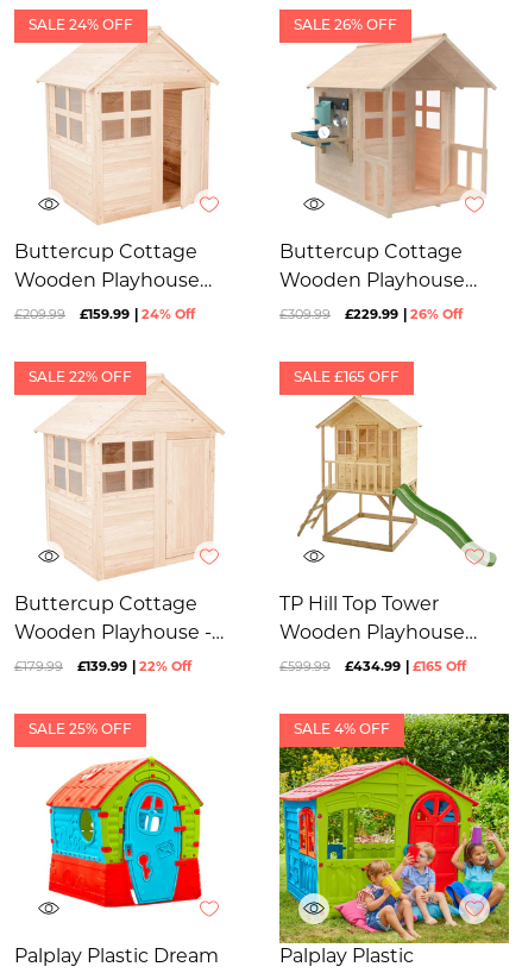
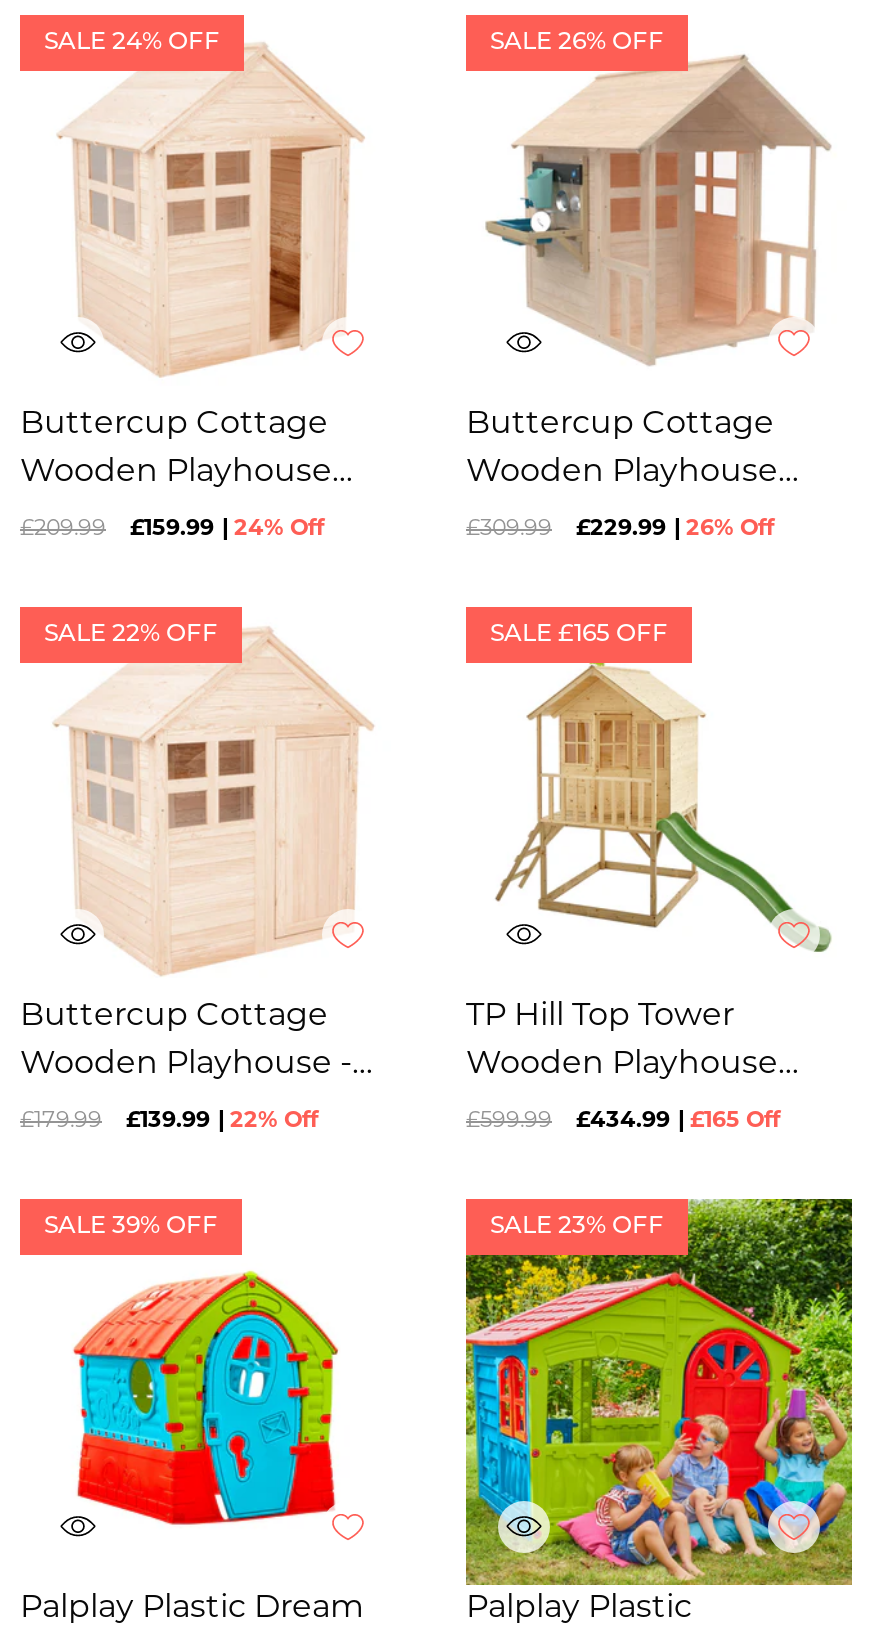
- SALE 25% OFF
+ SALE 39% OFF

- SALE 4% OFF
+ SALE 23% OFF
